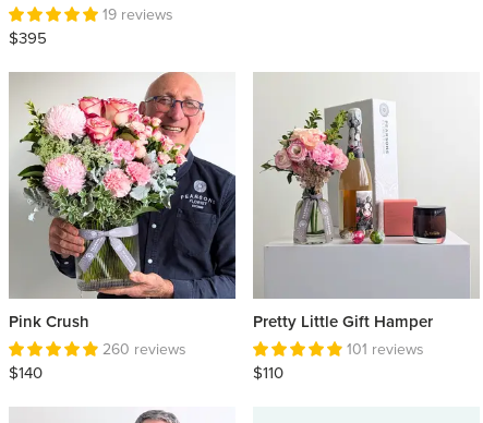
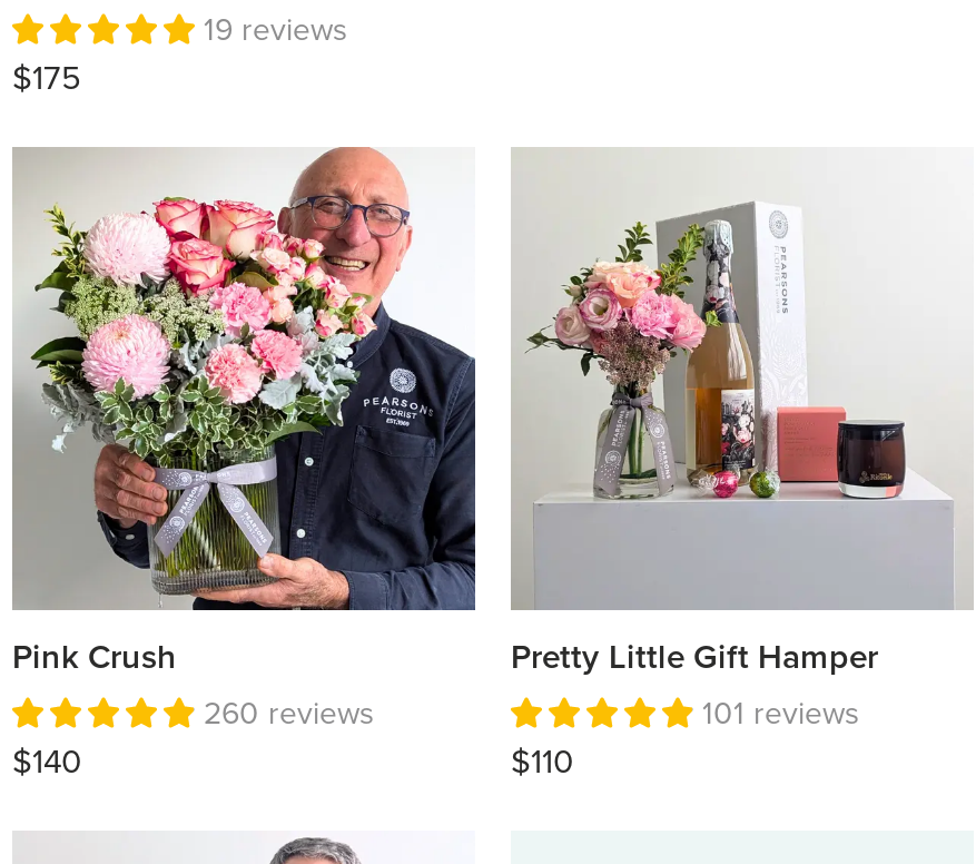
- $395
+ $175
